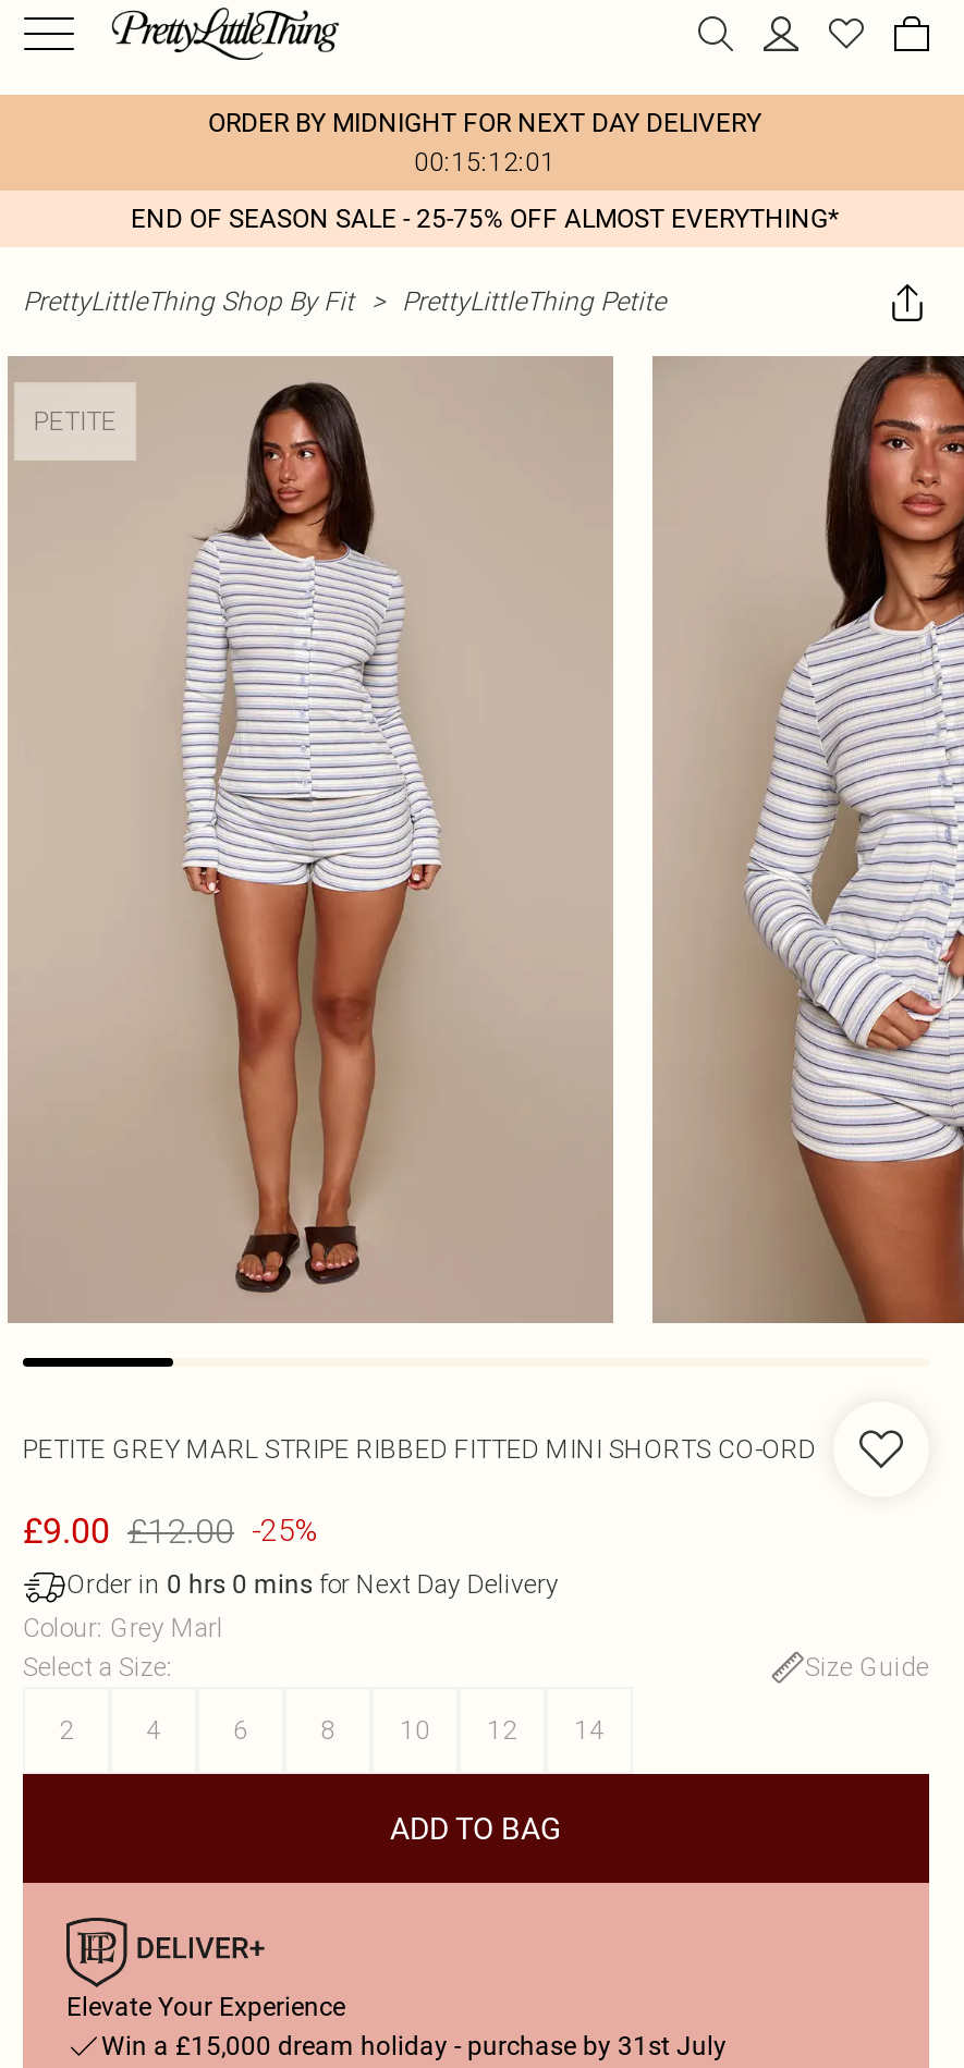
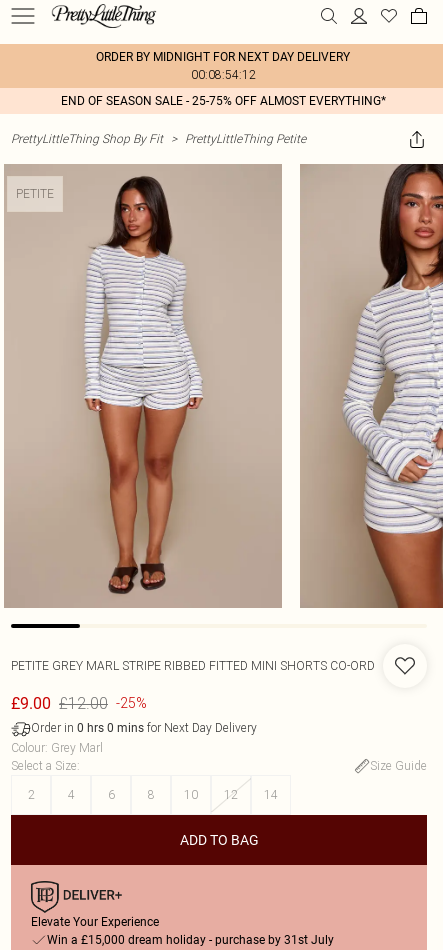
- 00:15:12:01
+ 00:08:54:12
